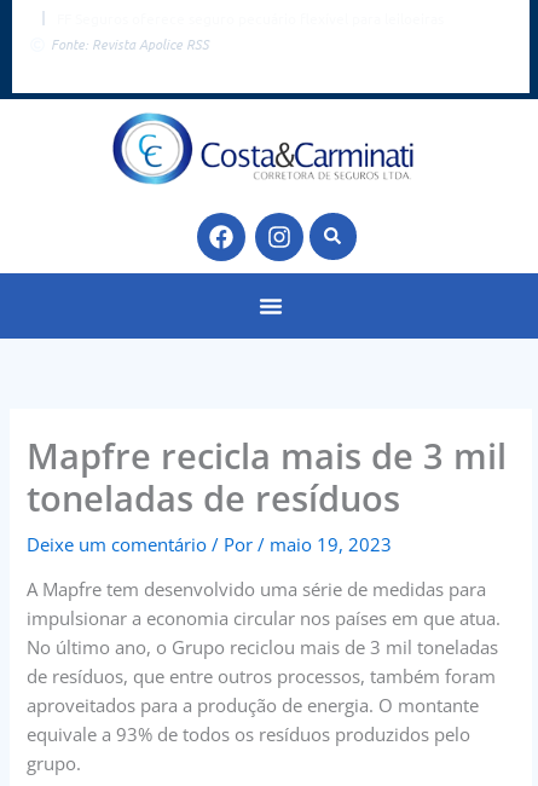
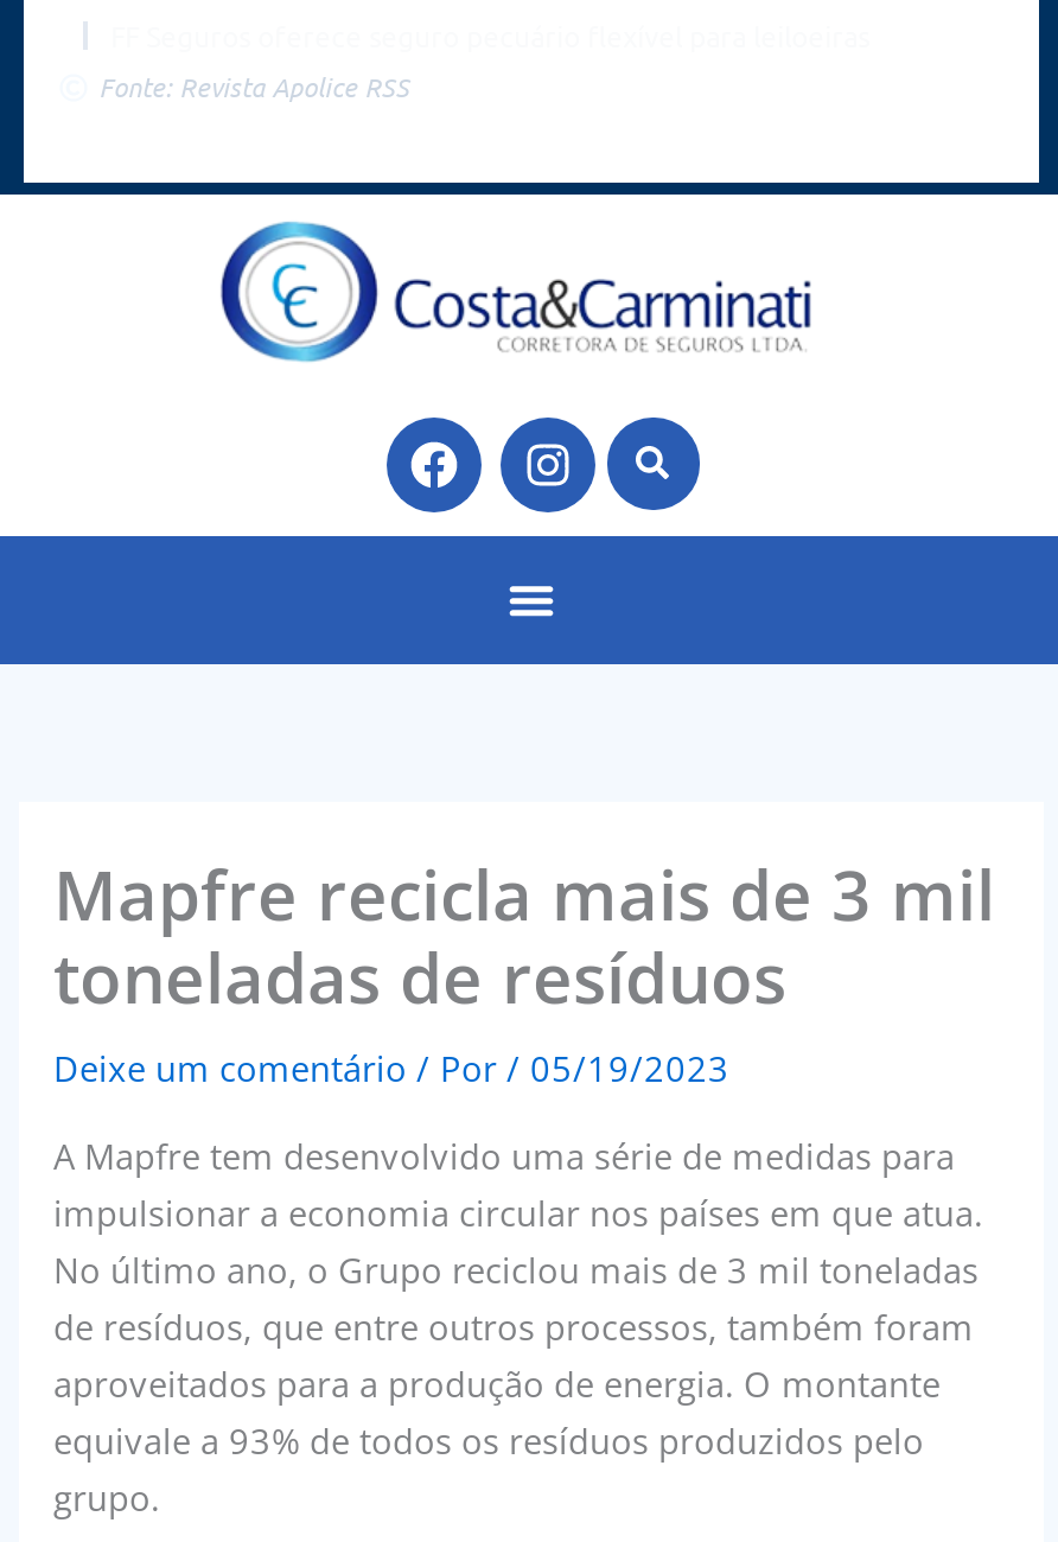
- Deixe um comentário / Por / maio 19, 2023
+ Deixe um comentário / Por / 05/19/2023
